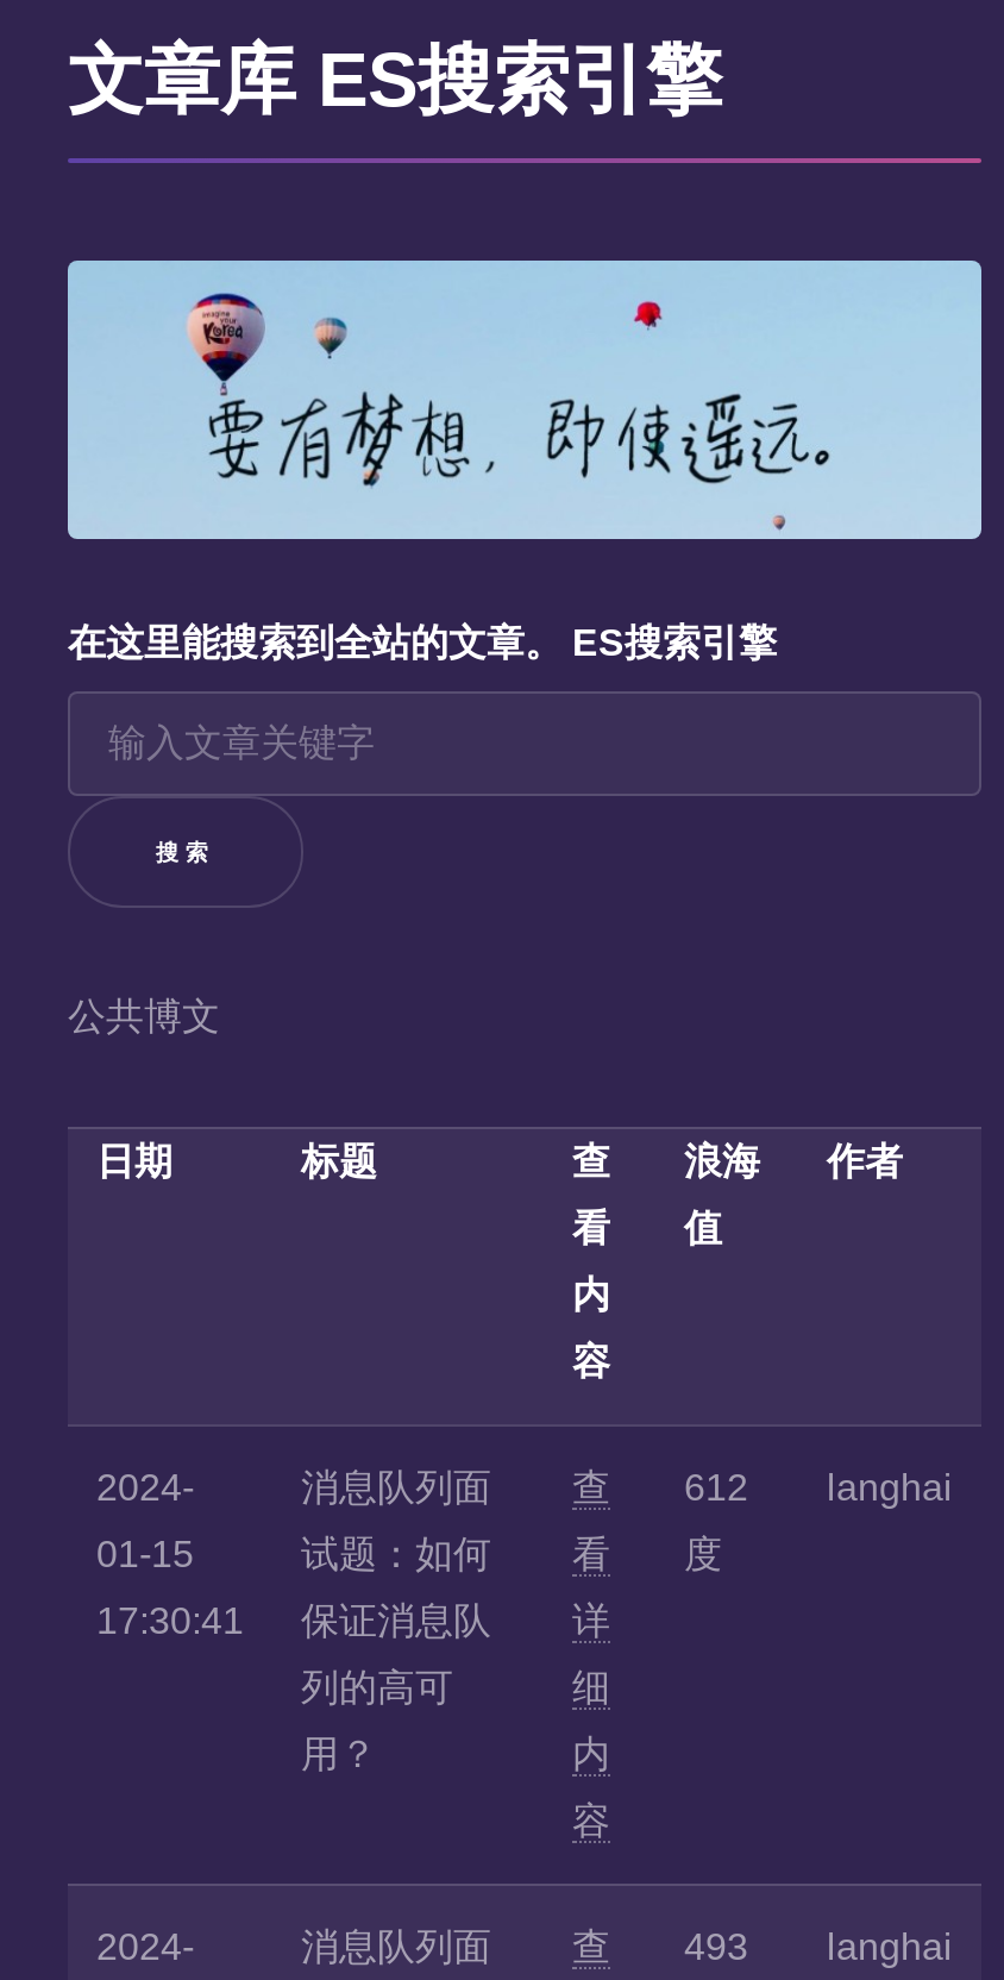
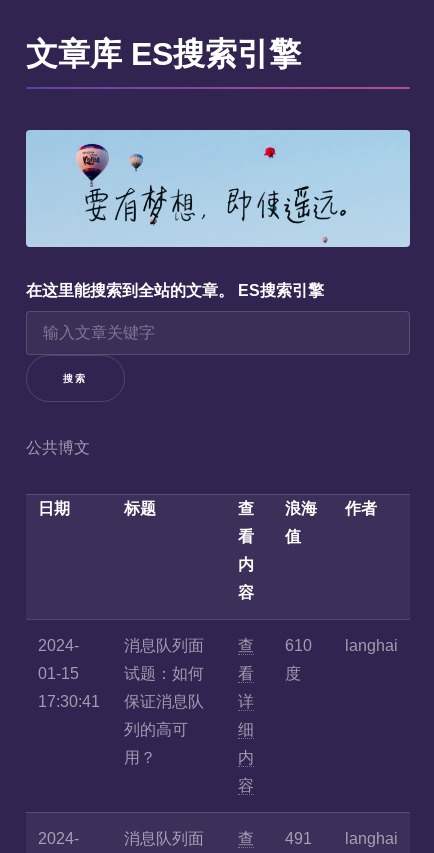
- 消息队列面 查 612 langhai
+ 消息队列面 查 610 langhai

- 消息队列面 查 493 langhai
+ 消息队列面 查 491 langhai
